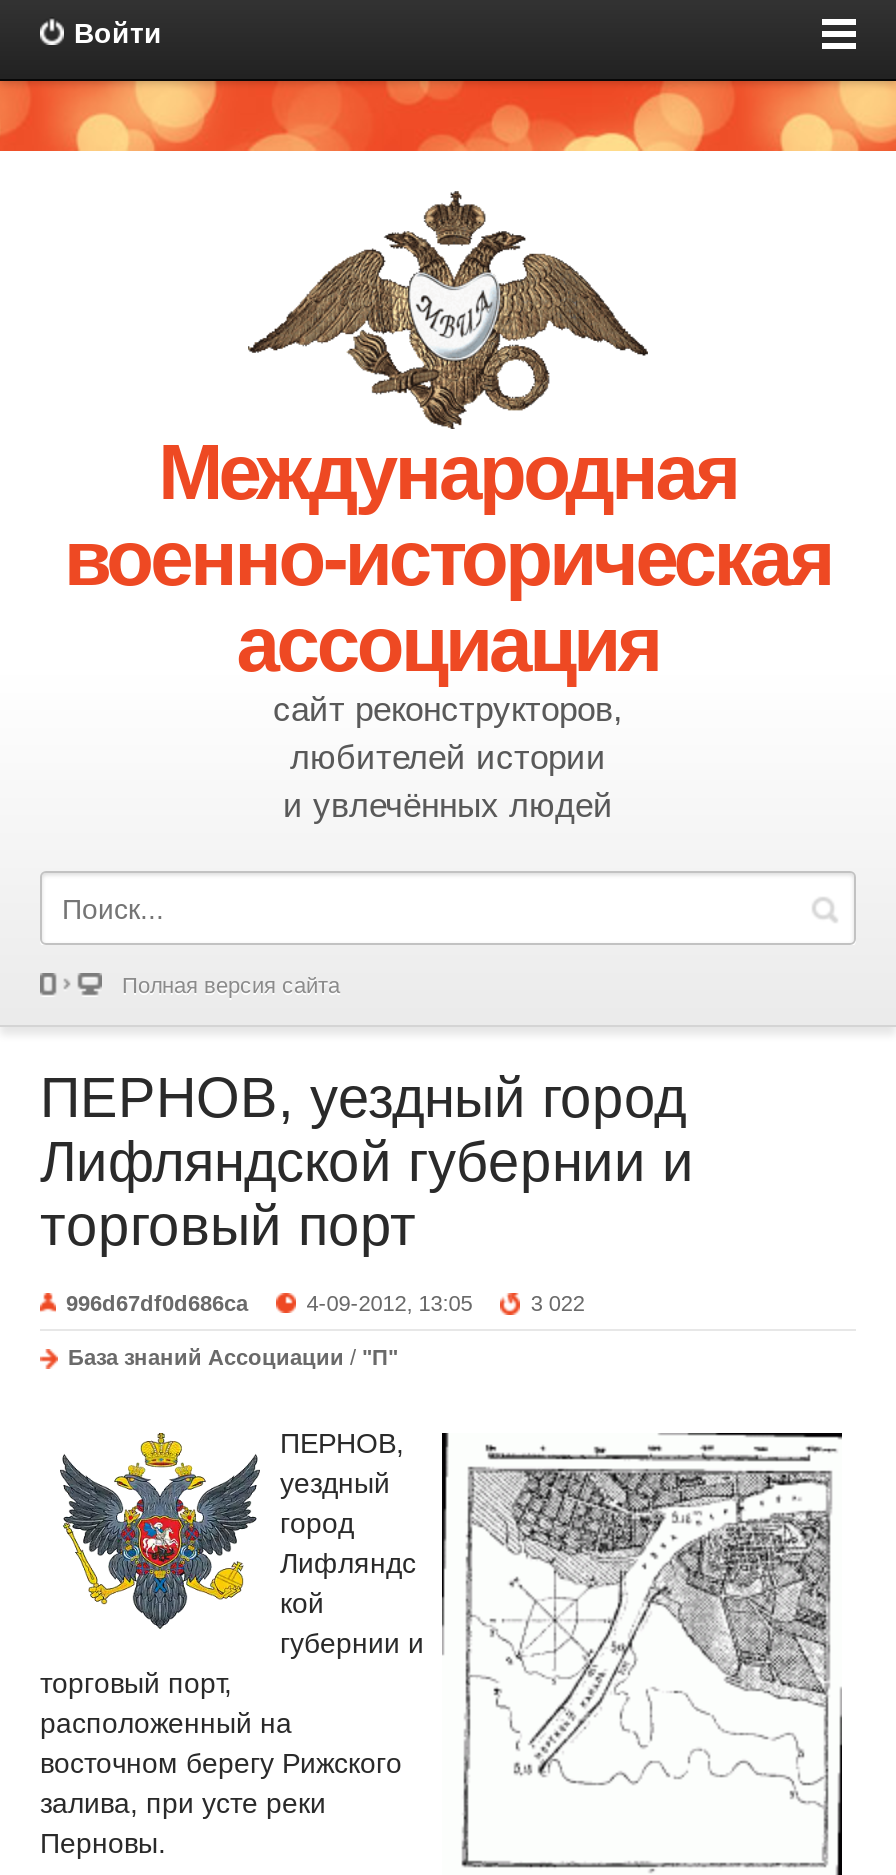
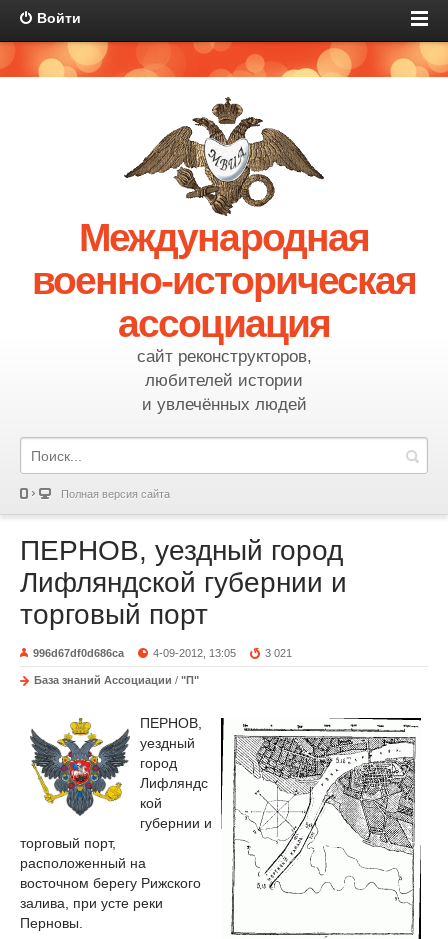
- 3 022
+ 3 021
